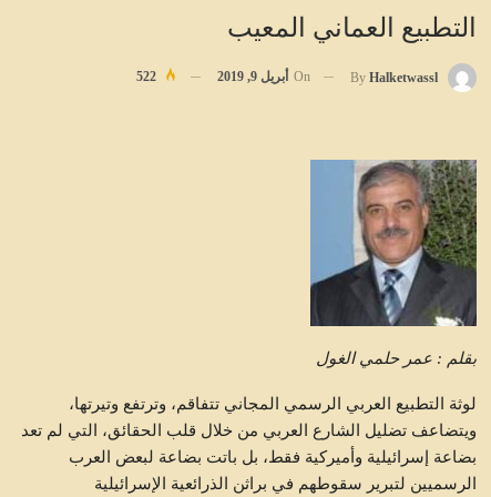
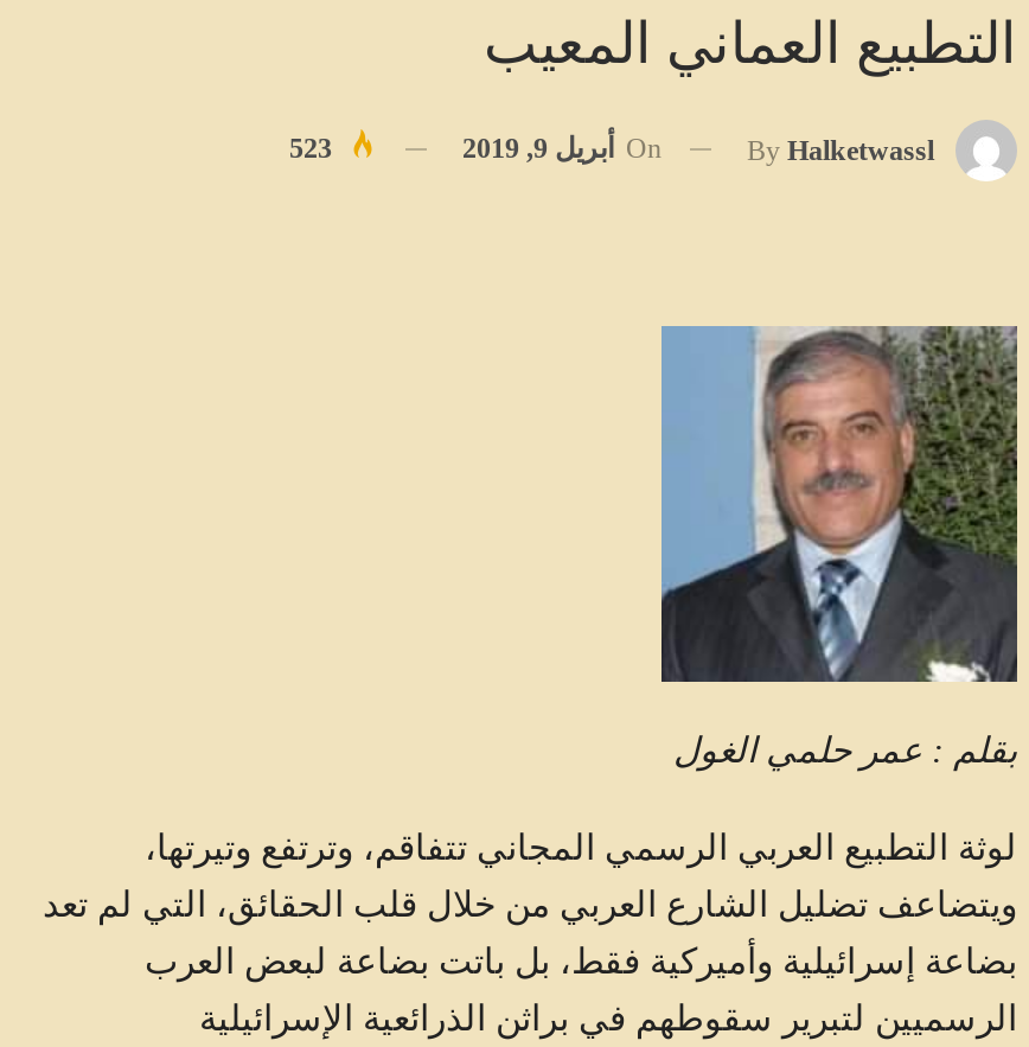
- 522
+ 523
